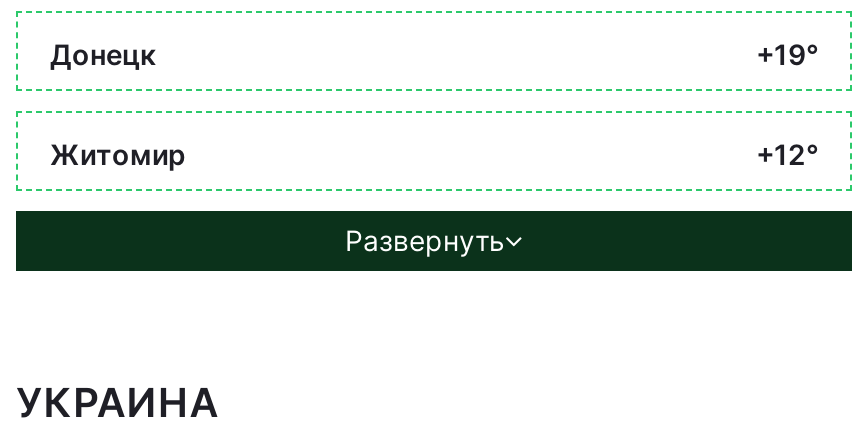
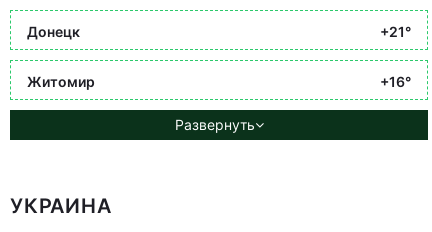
- +19°
+ +21°

- +12°
+ +16°
